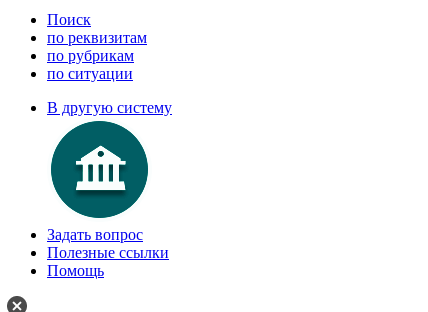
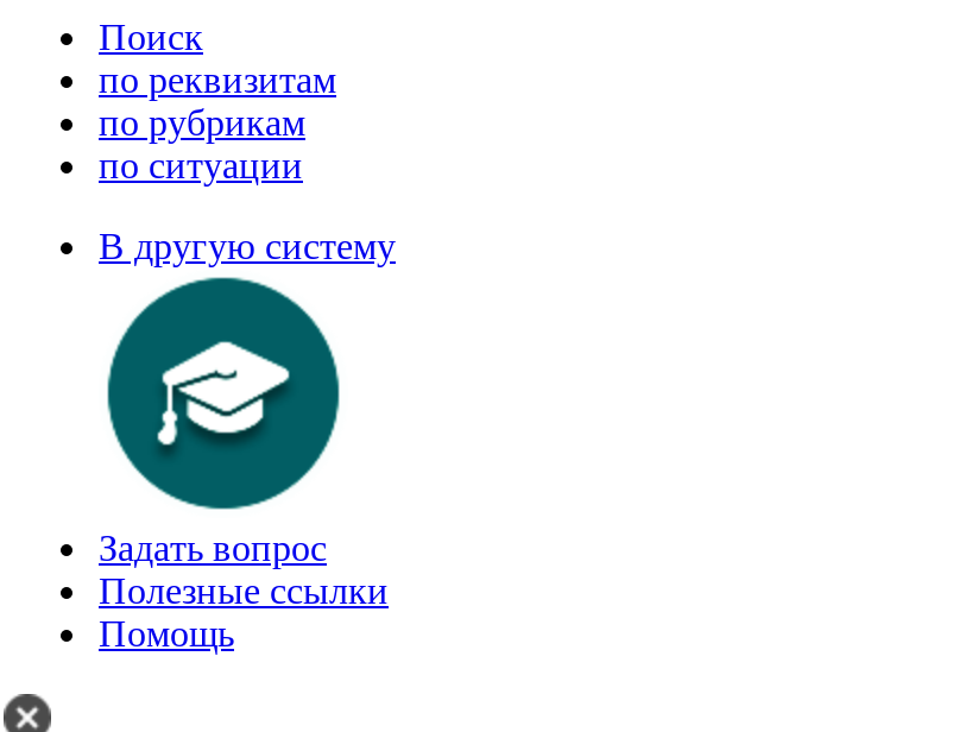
- [image]
+ [image]
